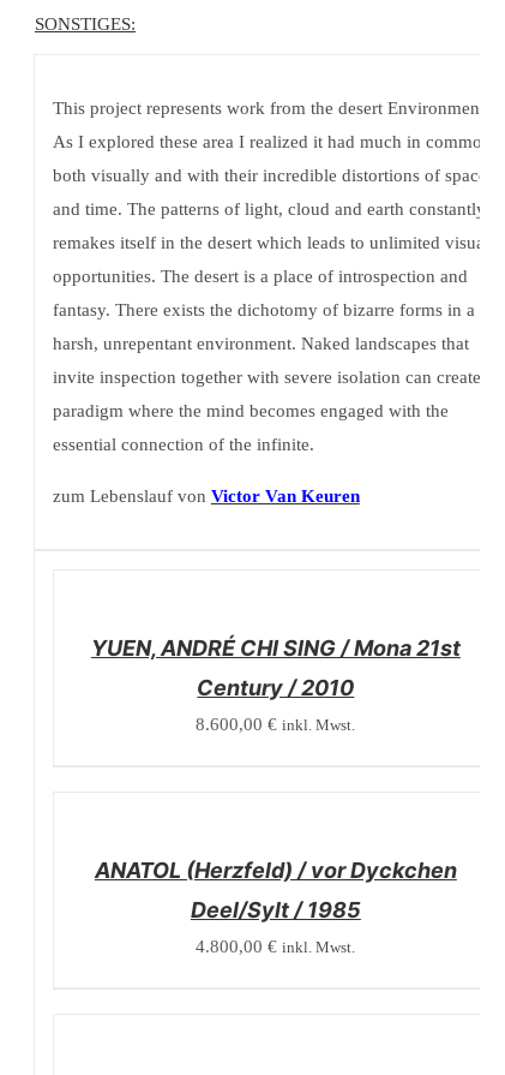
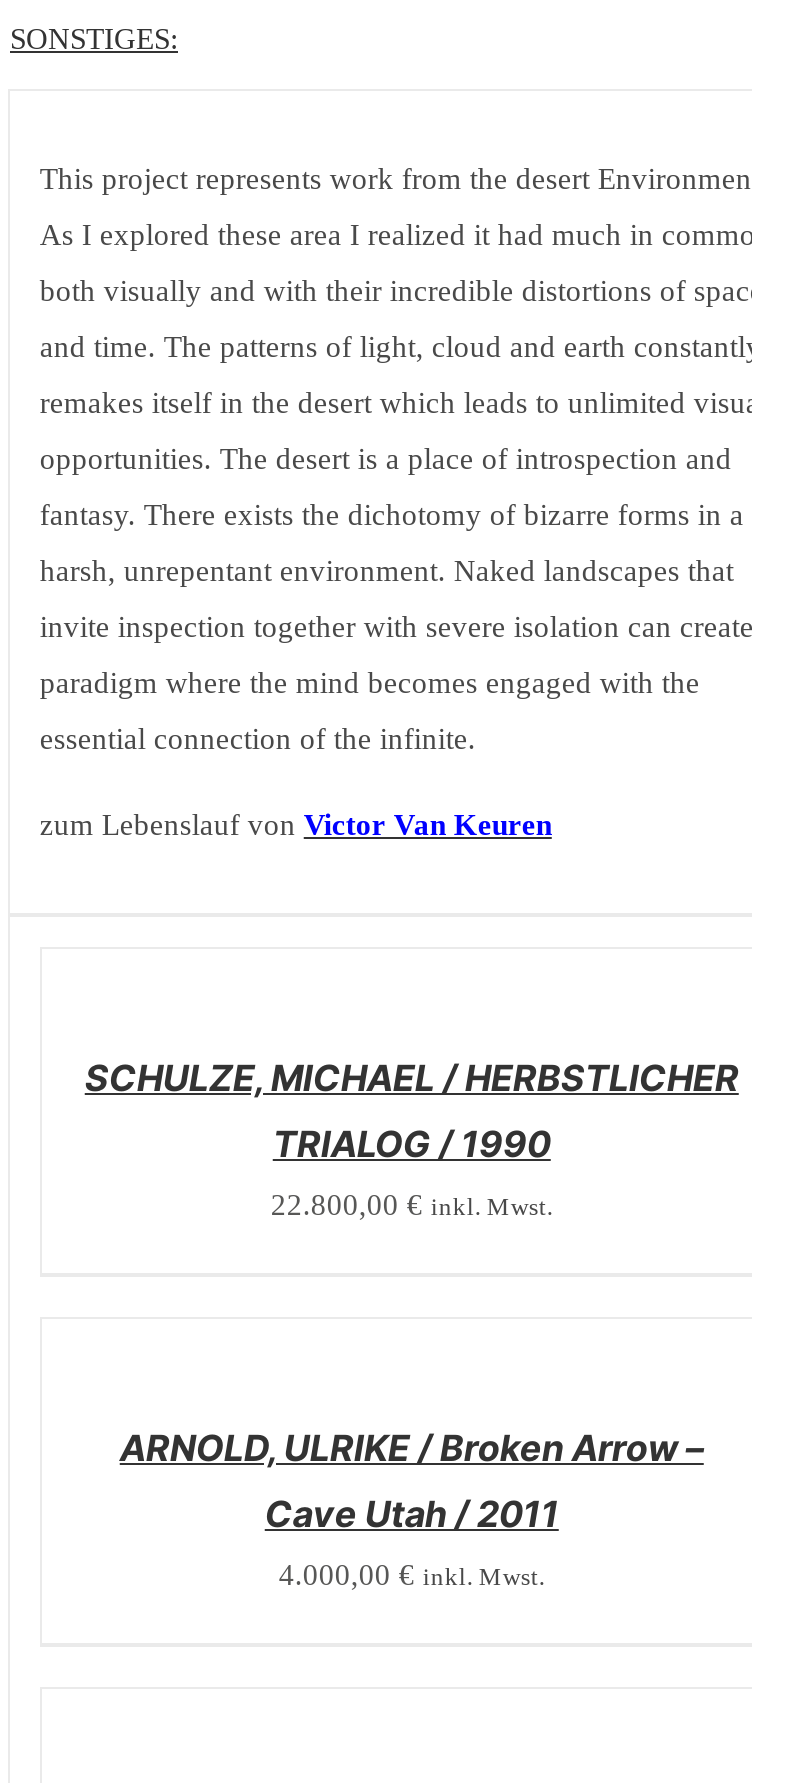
- YUEN, ANDRÉ CHI SING / Mona 21st
+ SCHULZE, MICHAEL / HERBSTLICHER

- Century / 2010
+ TRIALOG / 1990

- 8.600,00 € inkl. Mwst.
+ 22.800,00 € inkl. Mwst.

- ANATOL (Herzfeld) / vor Dyckchen
+ ARNOLD, ULRIKE / Broken Arrow –

- Deel/Sylt / 1985
+ Cave Utah / 2011

- 4.800,00 € inkl. Mwst.
+ 4.000,00 € inkl. Mwst.
